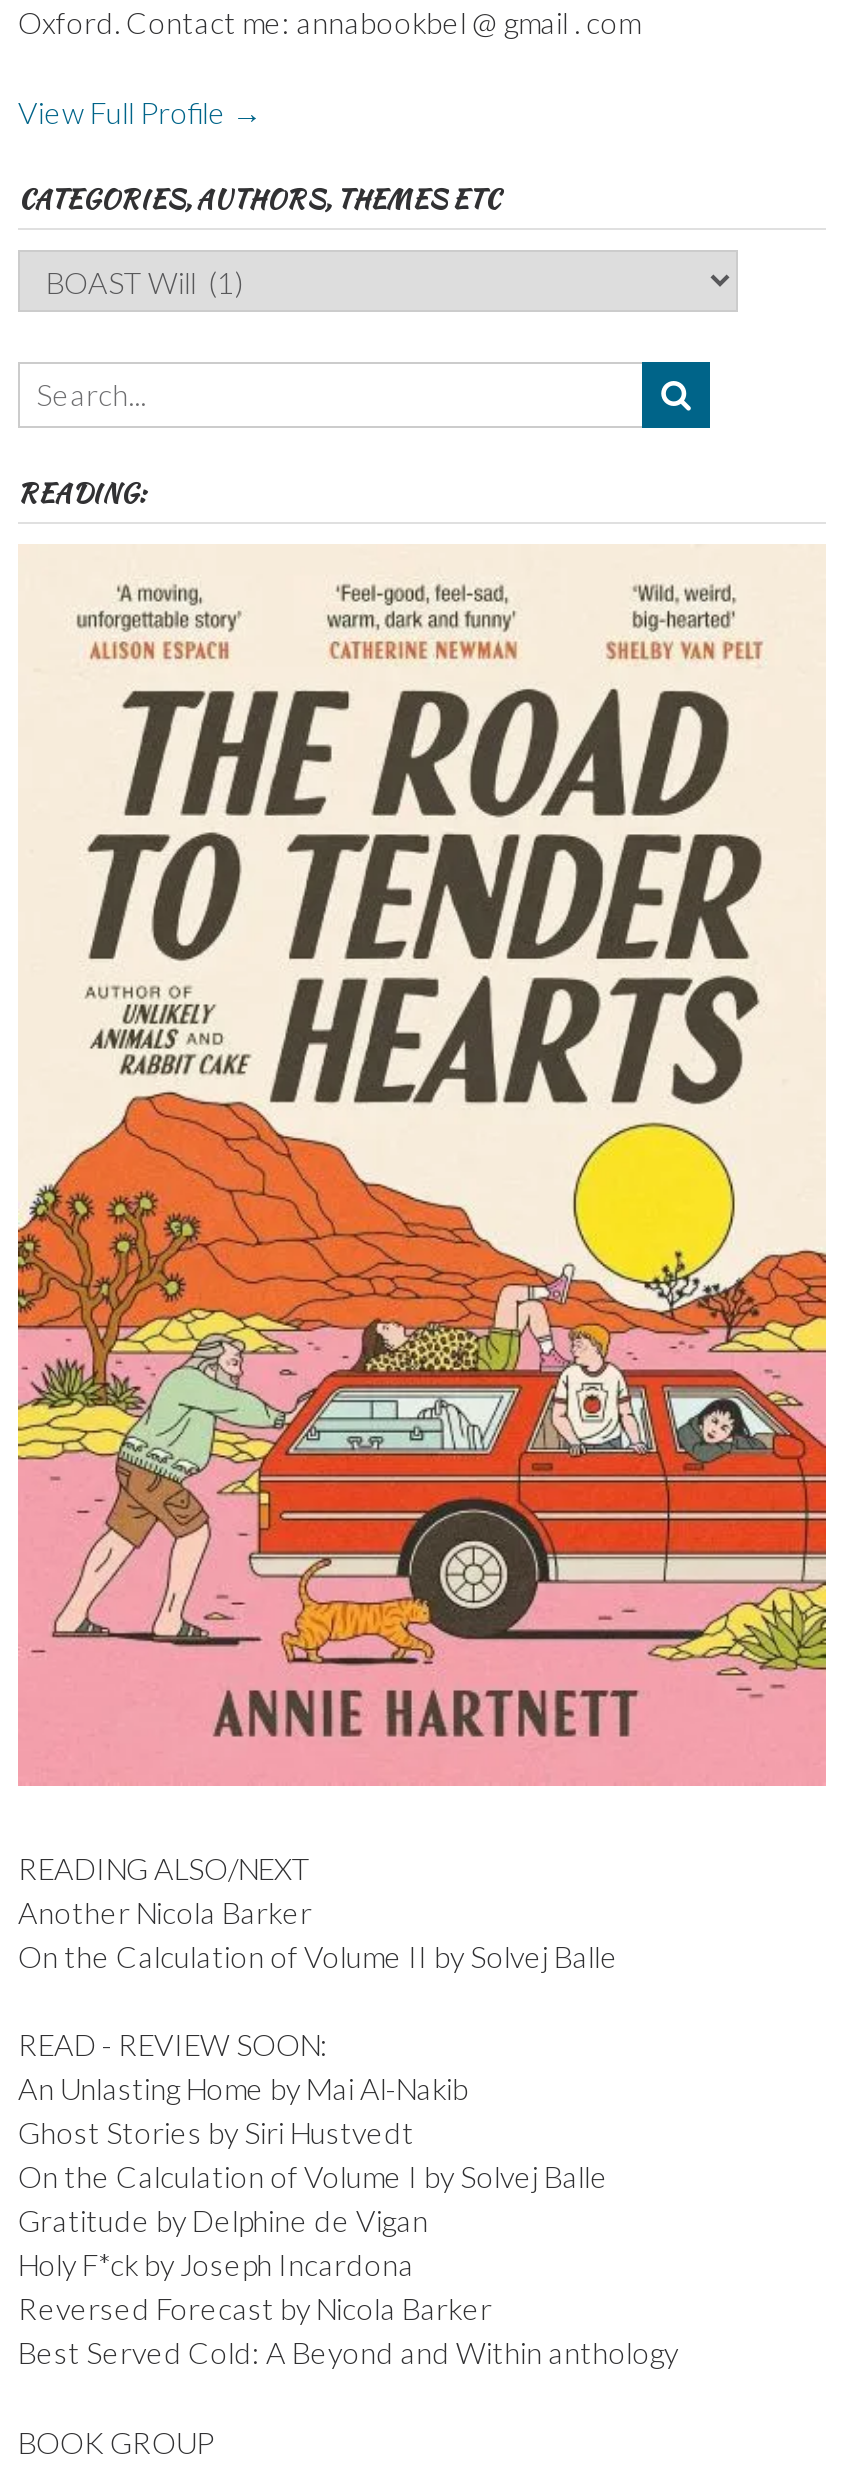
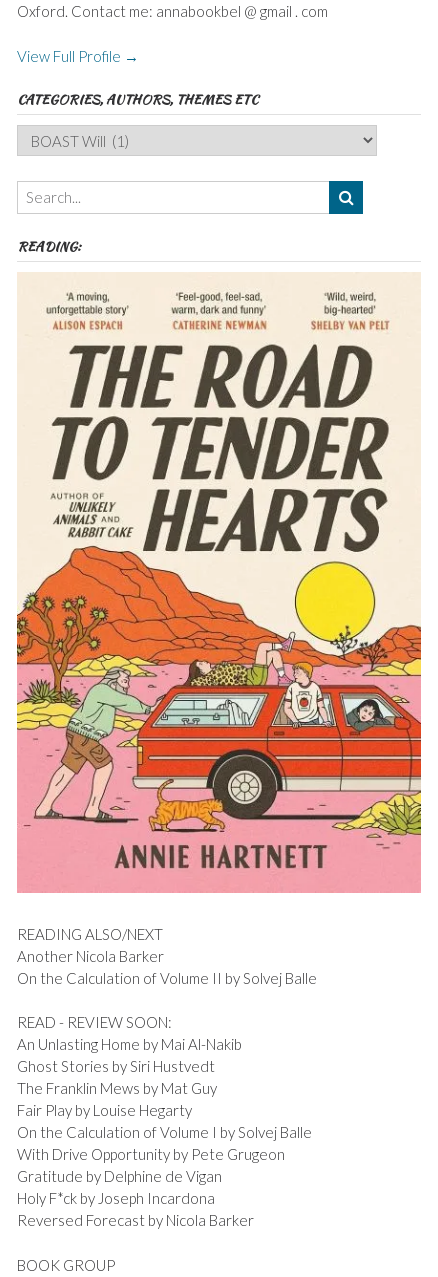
+ The Franklin Mews by Mat Guy
+ Fair Play by Louise Hegarty

+ With Drive Opportunity by Pete Grugeon

moved down: Gratitude by Delphine de Vigan | Holy F*ck by Joseph Incardona | Reversed Forecast by Nicola Barker

- Best Served Cold: A Beyond and Within anthology
